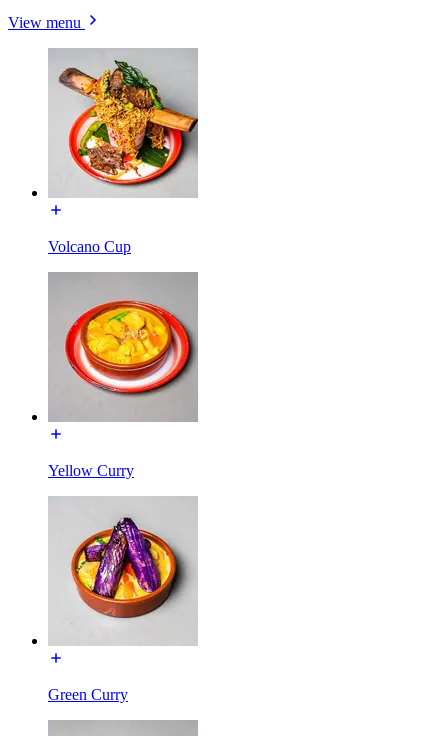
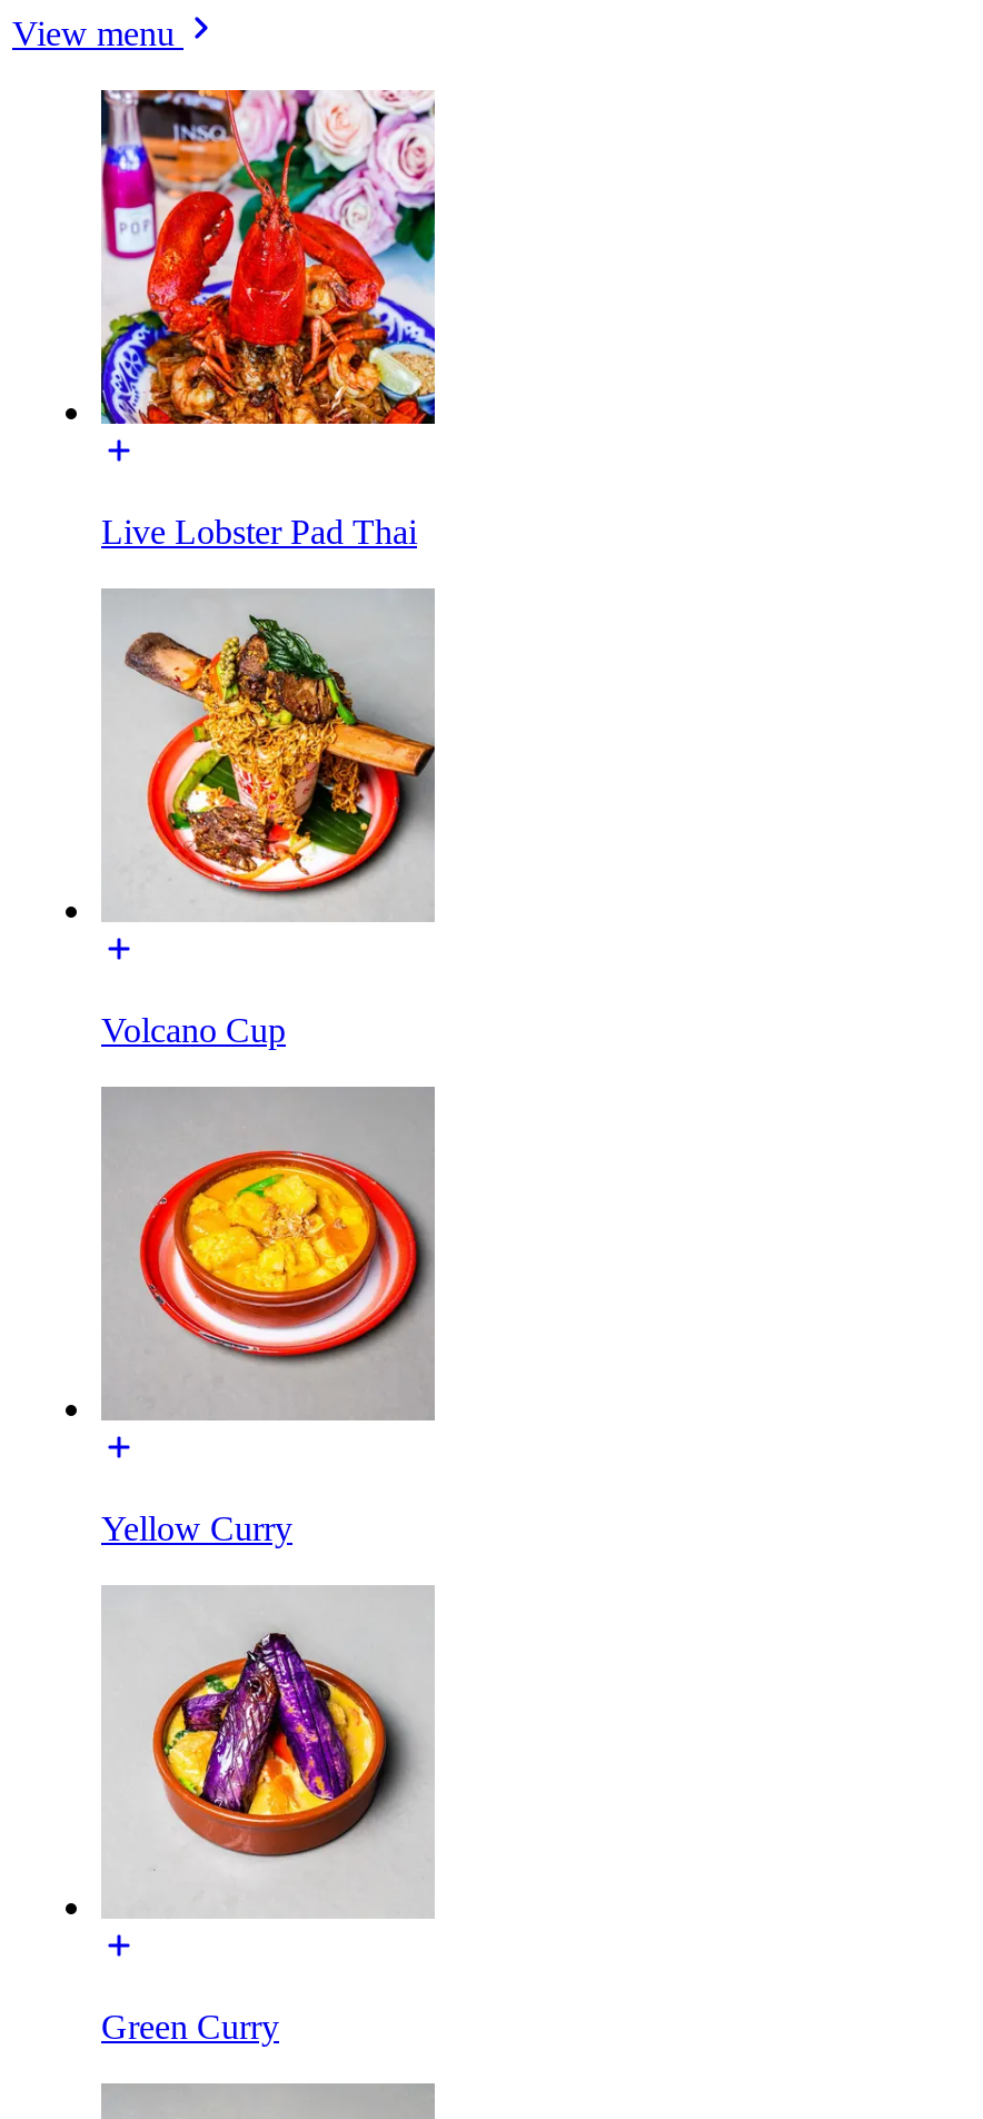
+ [image]
+ Live Lobster Pad Thai
